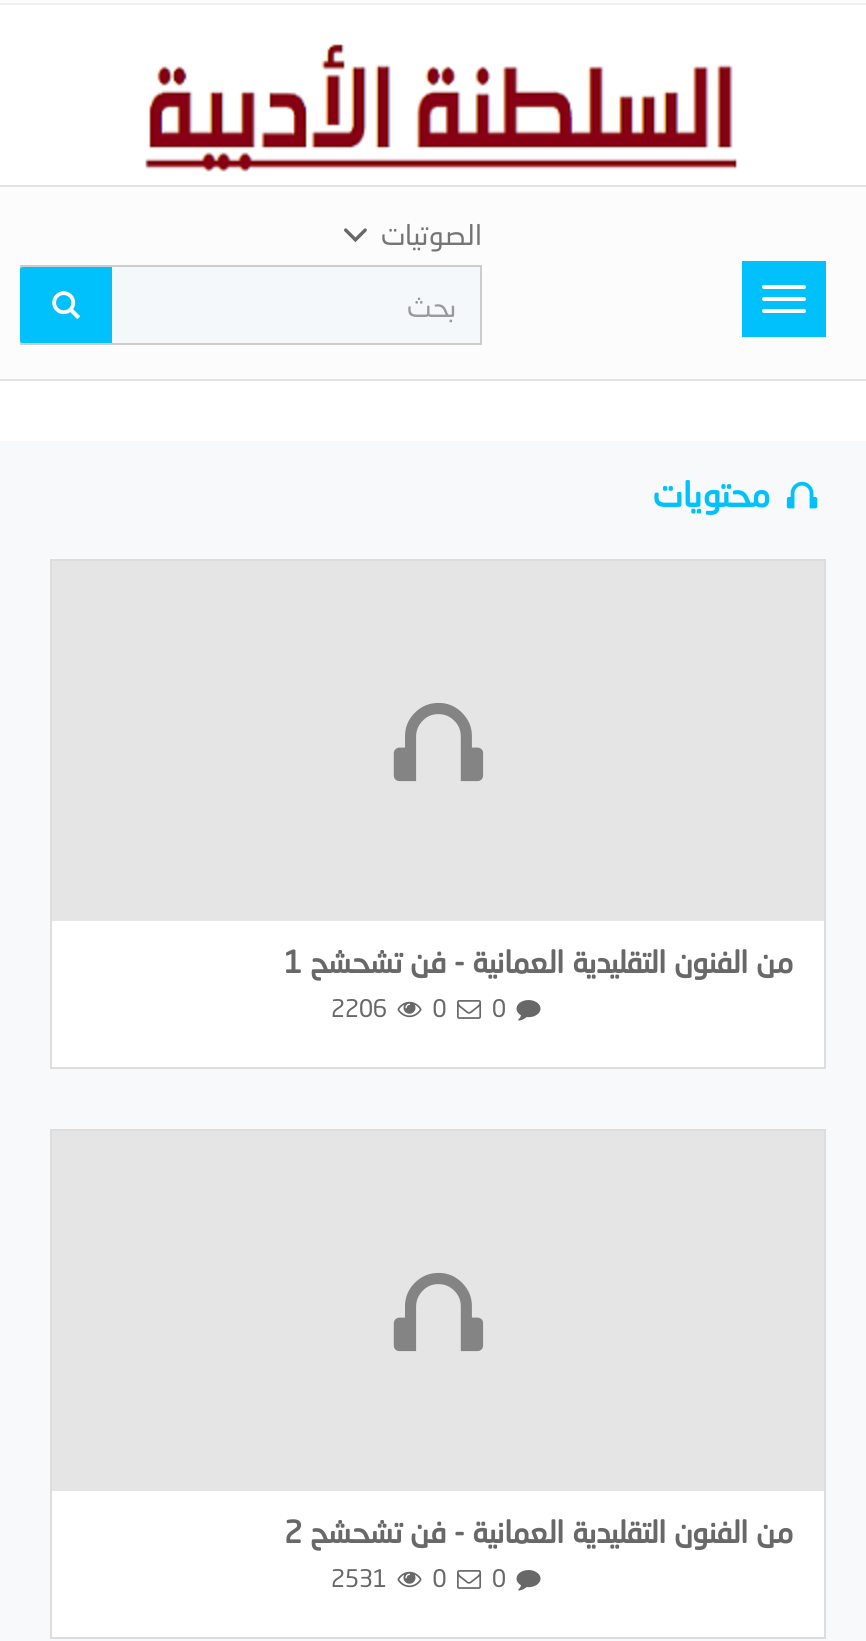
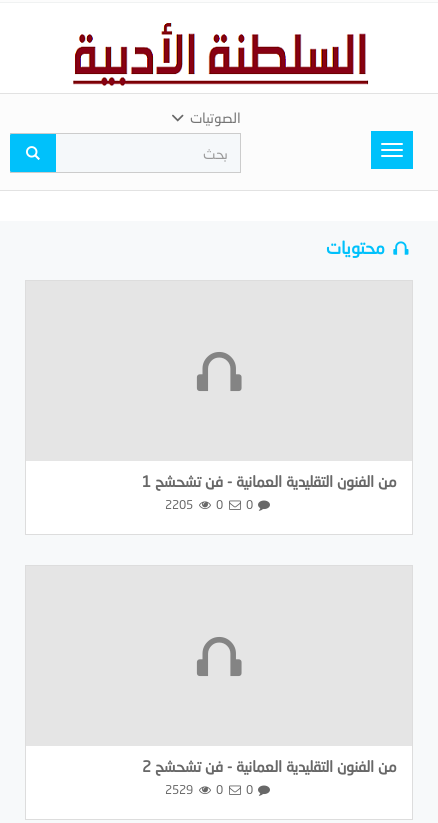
- 2206 0 0
+ 2205 0 0

- 2531 0 0
+ 2529 0 0
